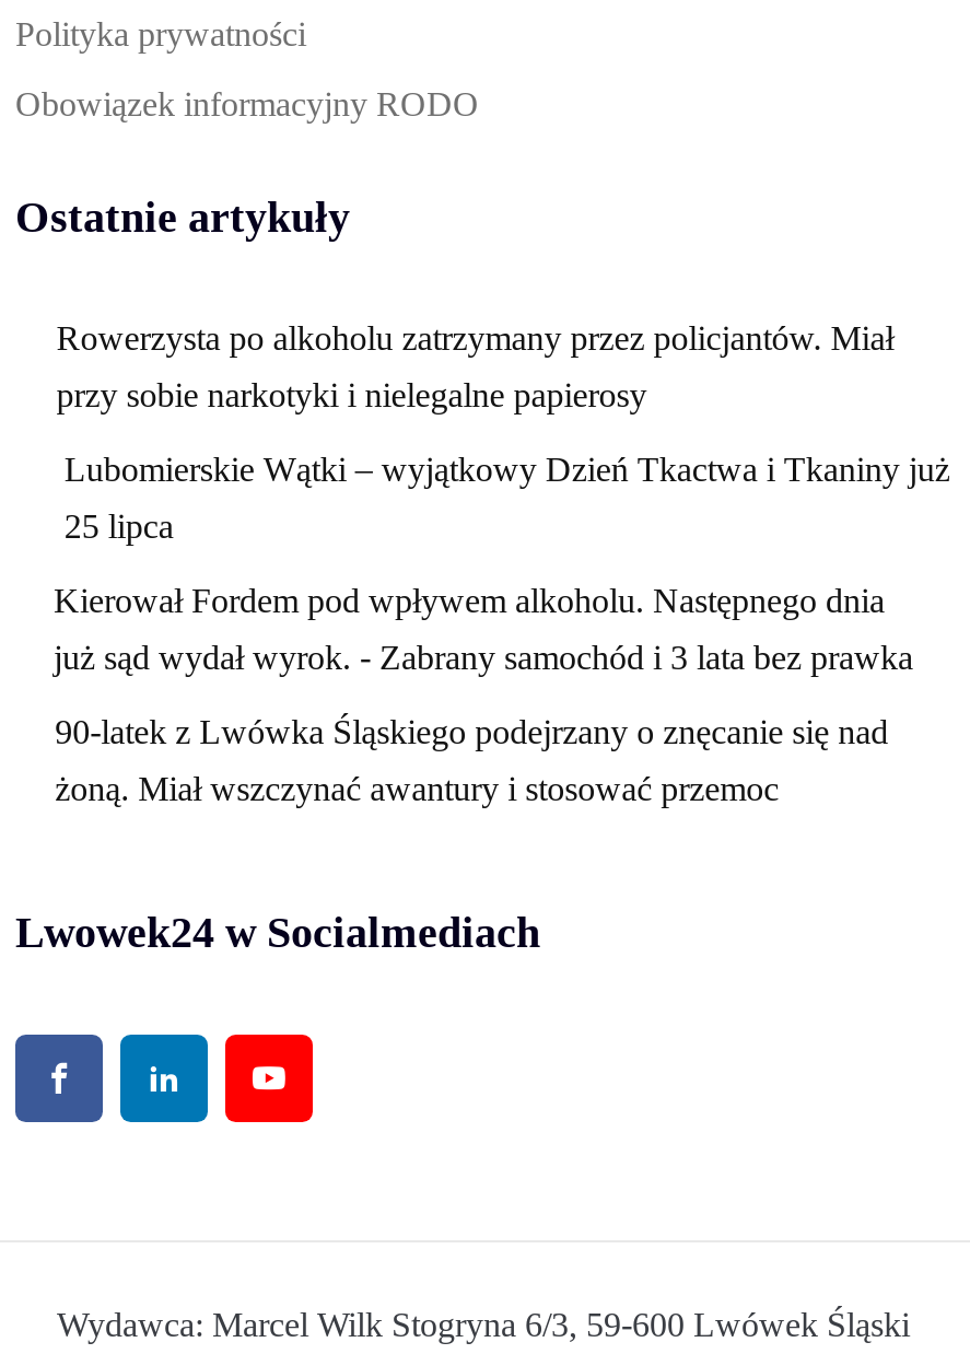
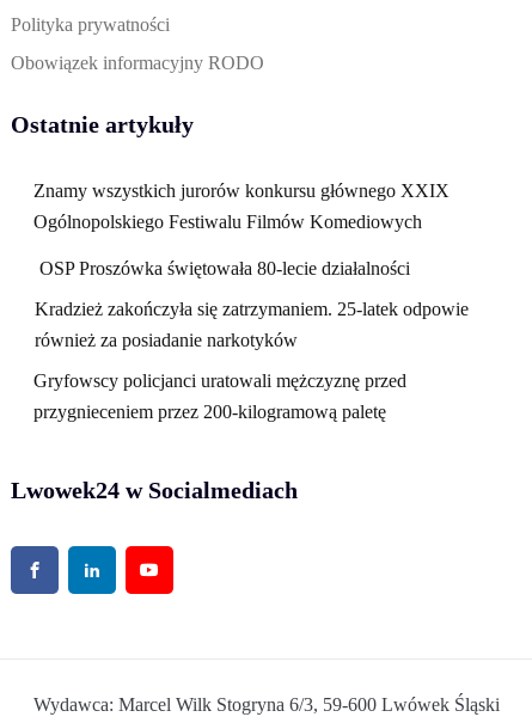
- Rowerzysta po alkoholu zatrzymany przez policjantów. Miał
- przy sobie narkotyki i nielegalne papierosy
- Lubomierskie Wątki – wyjątkowy Dzień Tkactwa i Tkaniny już
- 25 lipca
- Kierował Fordem pod wpływem alkoholu. Następnego dnia
- już sąd wydał wyrok. - Zabrany samochód i 3 lata bez prawka
- 90-latek z Lwówka Śląskiego podejrzany o znęcanie się nad
- żoną. Miał wszczynać awantury i stosować przemoc
+ Znamy wszystkich jurorów konkursu głównego XXIX
+ Ogólnopolskiego Festiwalu Filmów Komediowych
+ OSP Proszówka świętowała 80-lecie działalności
+ Kradzież zakończyła się zatrzymaniem. 25-latek odpowie
+ również za posiadanie narkotyków
+ Gryfowscy policjanci uratowali mężczyznę przed
+ przygnieceniem przez 200-kilogramową paletę
